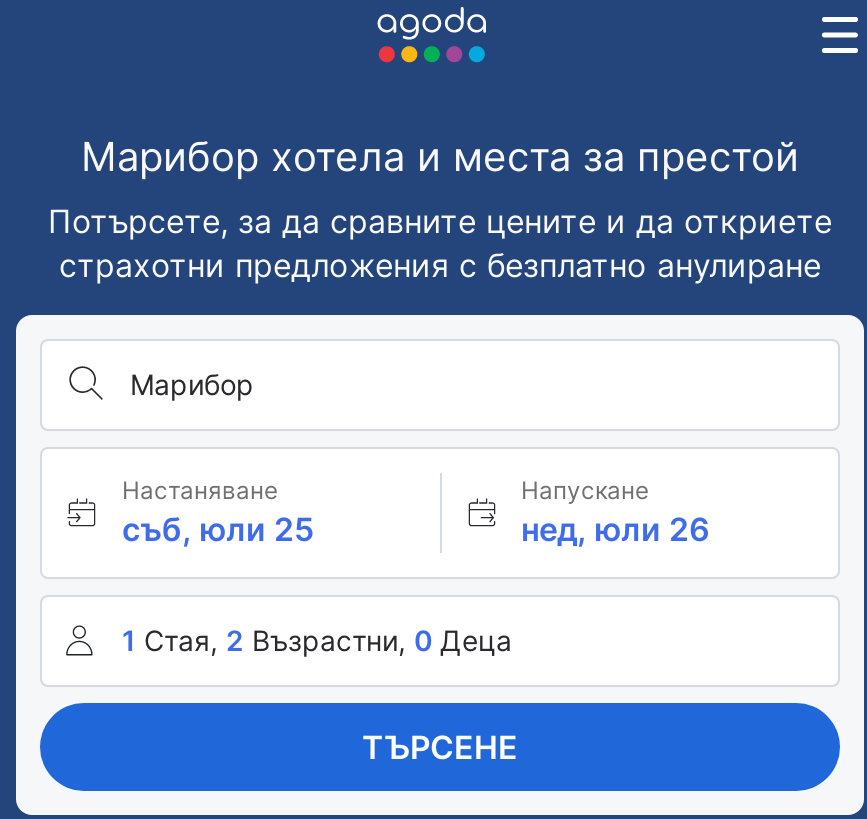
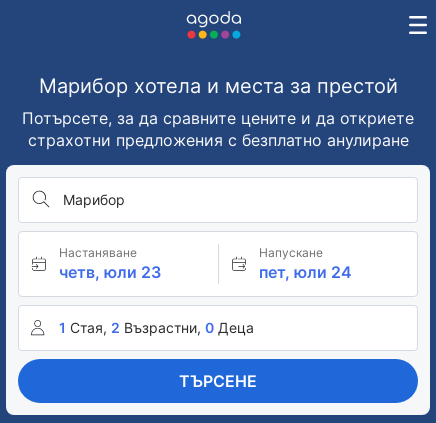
- съб, юли 25
+ четв, юли 23

- нед, юли 26
+ пет, юли 24
